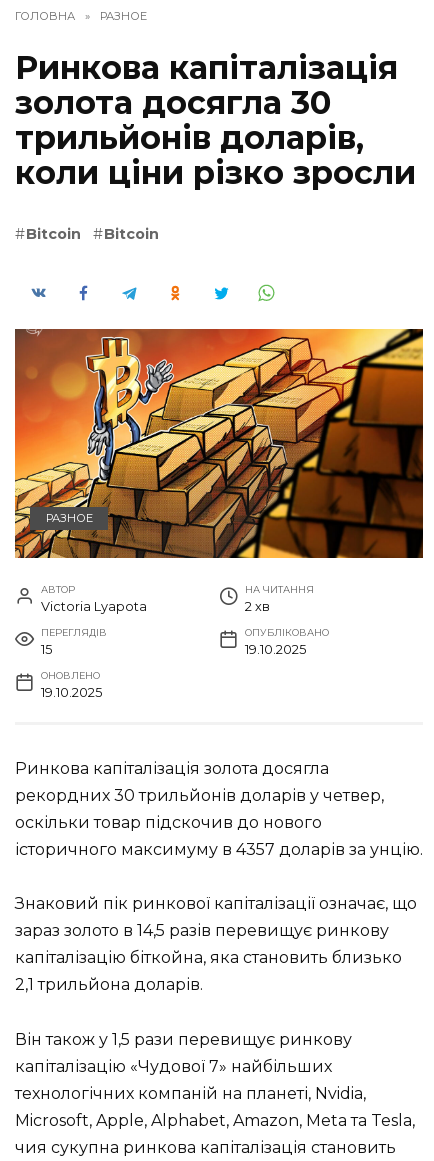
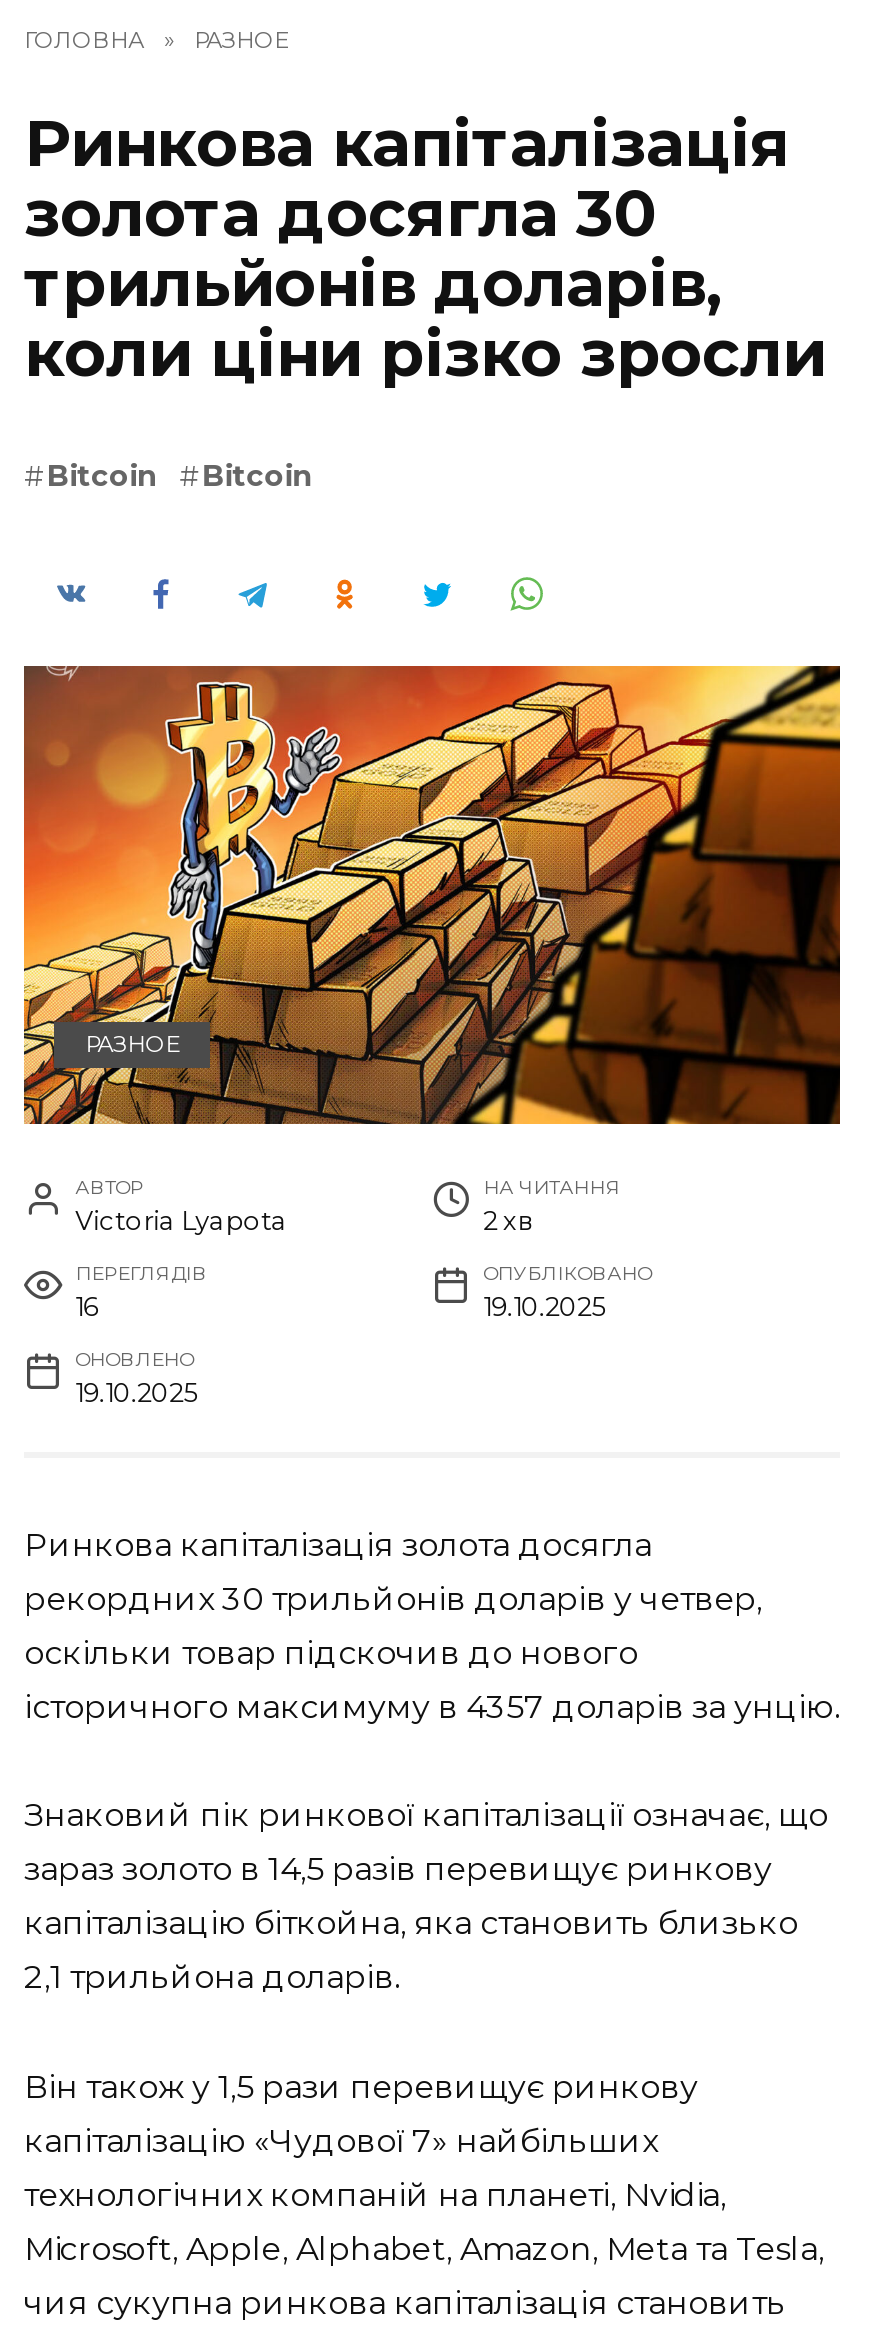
- 15
+ 16
